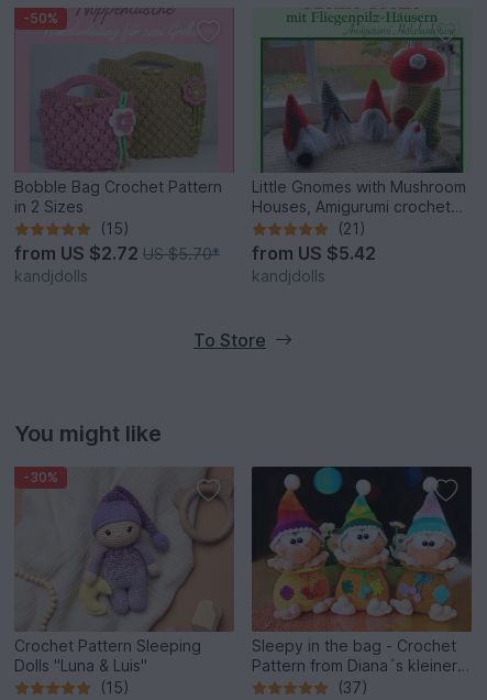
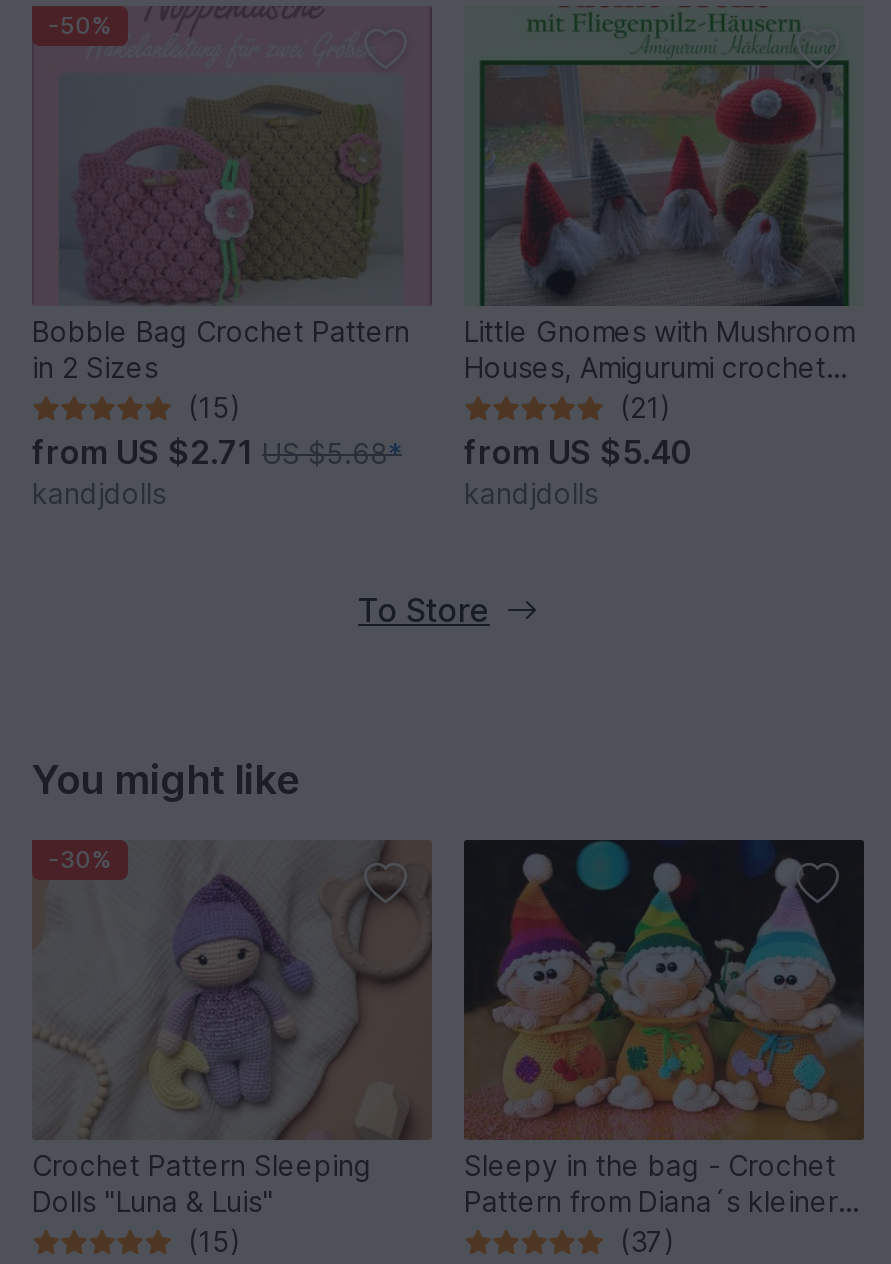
- from US $2.72 US $5.70*
+ from US $2.71 US $5.68*

- from US $5.42
+ from US $5.40
